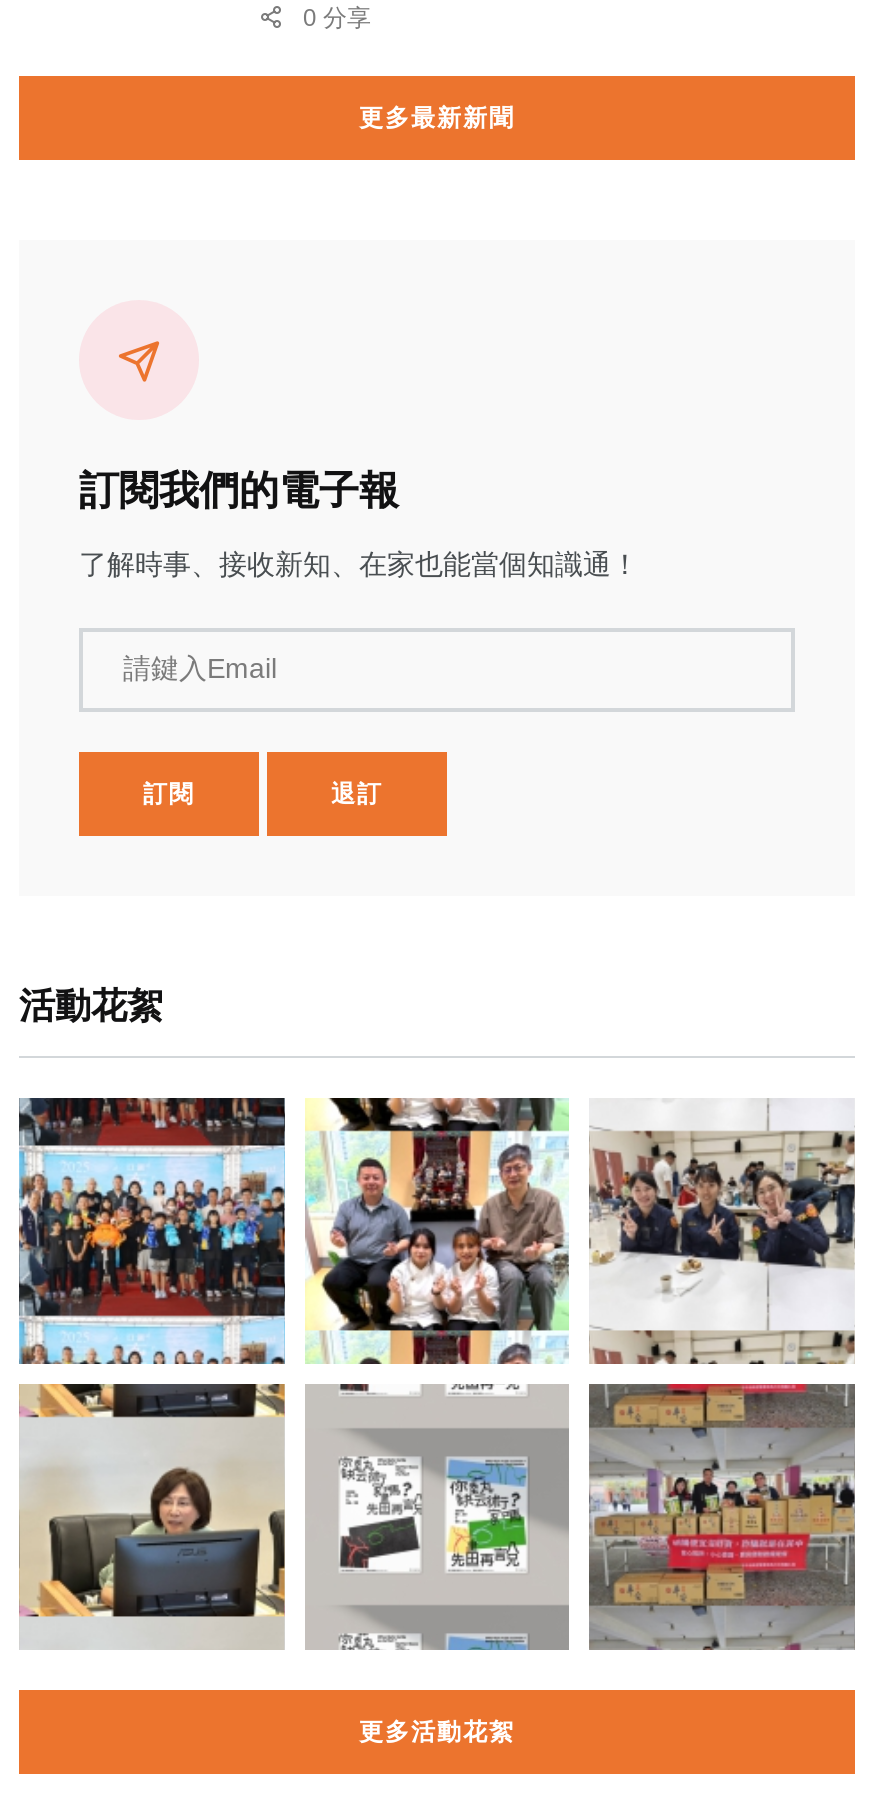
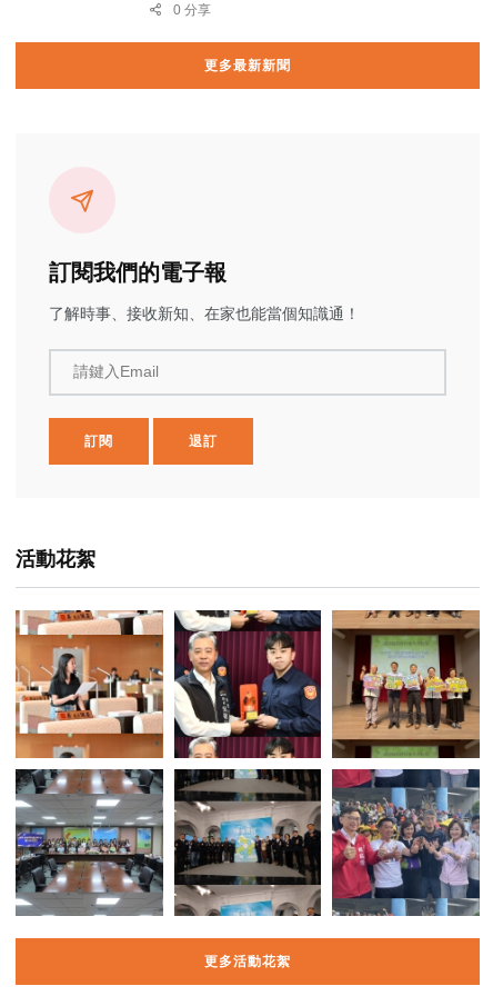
- [image]
+ [image]

- [image]
+ [image]

- [image]
+ [image]

- [image]
+ [image]

- [image]
+ [image]

- [image]
+ [image]
